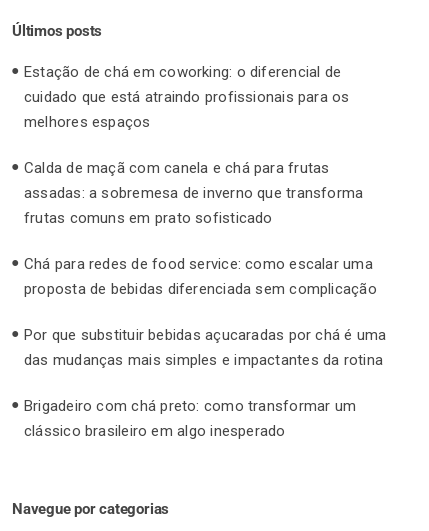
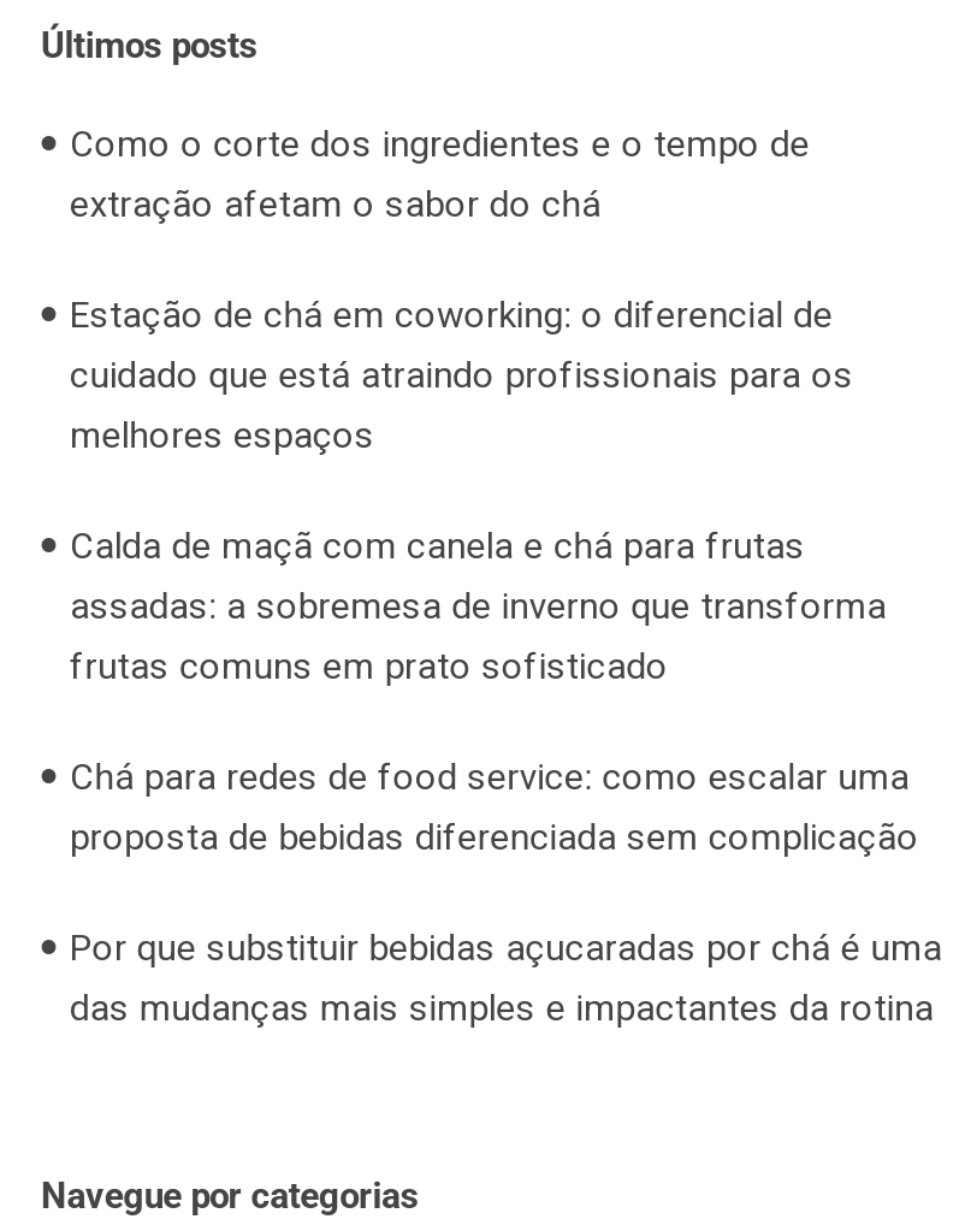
+ Como o corte dos ingredientes e o tempo de
+ extração afetam o sabor do chá

moved down: Estação de chá em coworking: o diferencial de | cuidado que está atraindo profissionais para os | melhores espaços | ... | Por que substituir bebidas açucaradas por chá é uma | das mudanças mais simples e impactantes da rotina

- Brigadeiro com chá preto: como transformar um
- clássico brasileiro em algo inesperado
